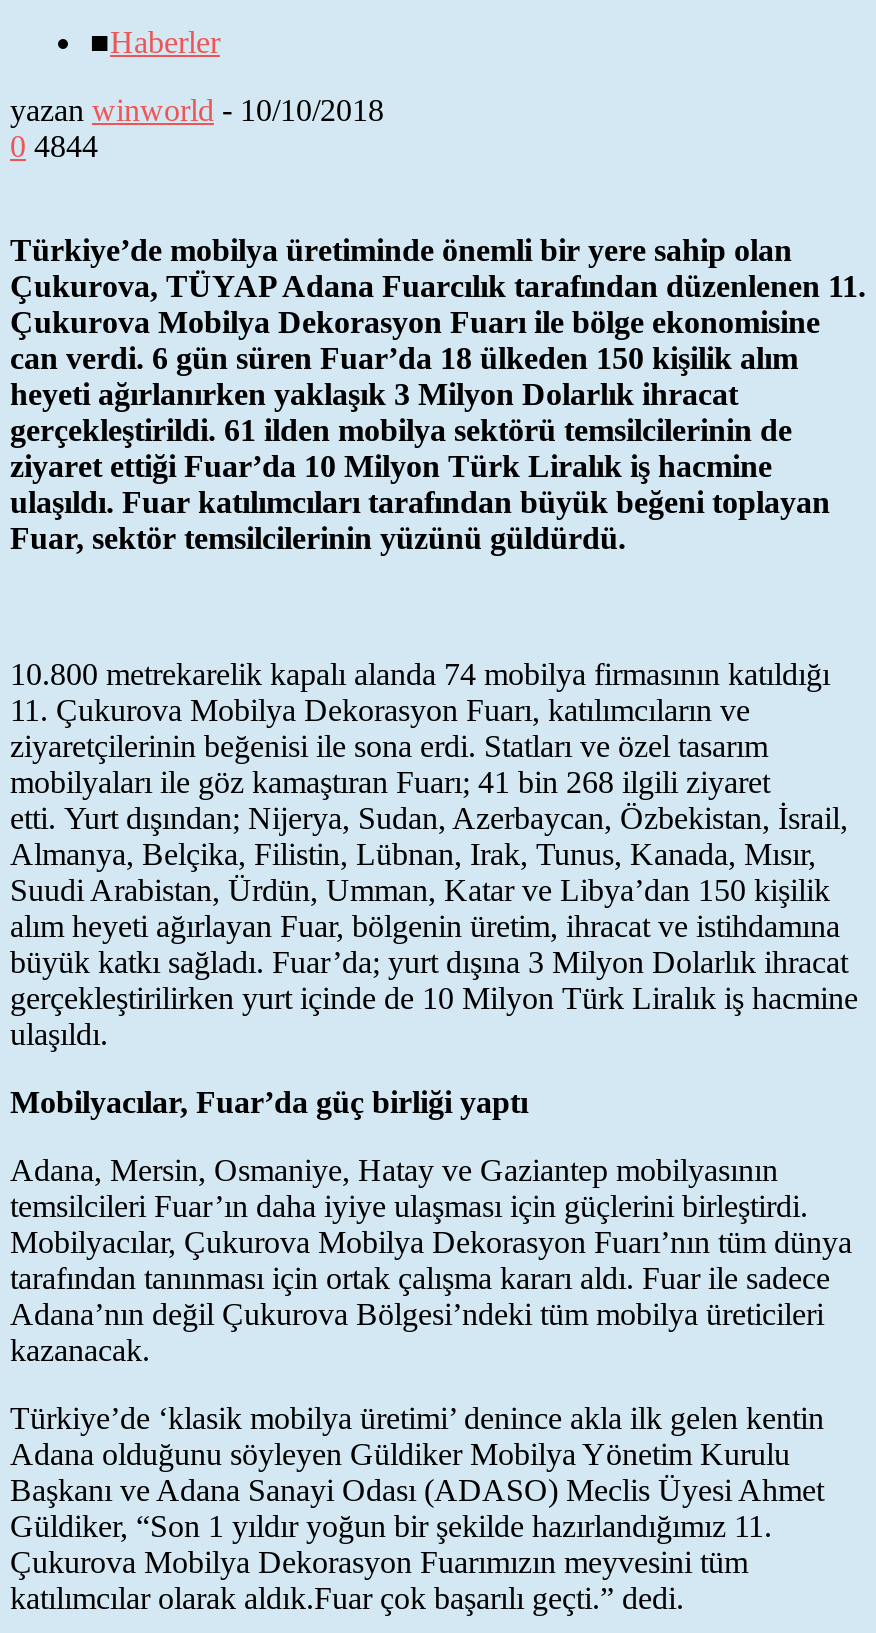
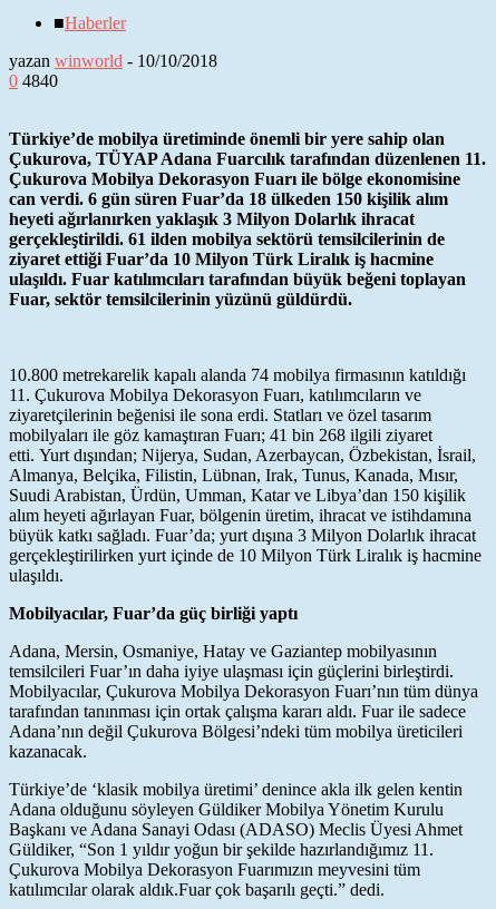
- 0 4844
+ 0 4840
